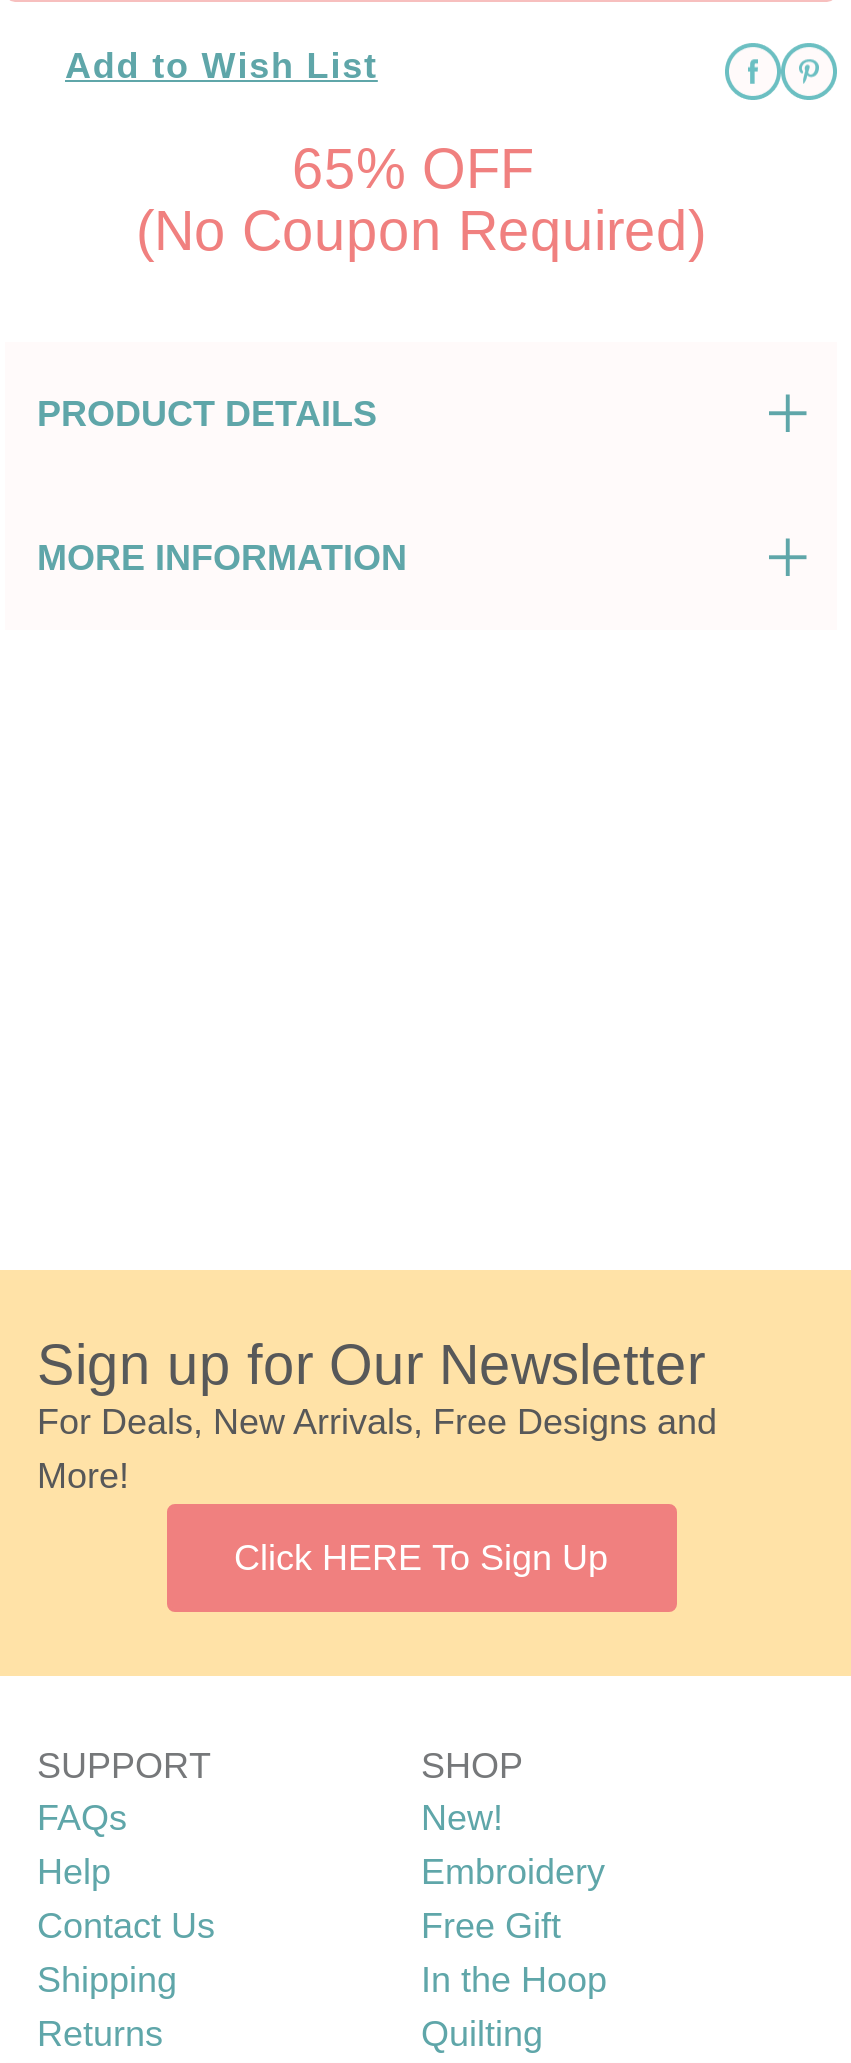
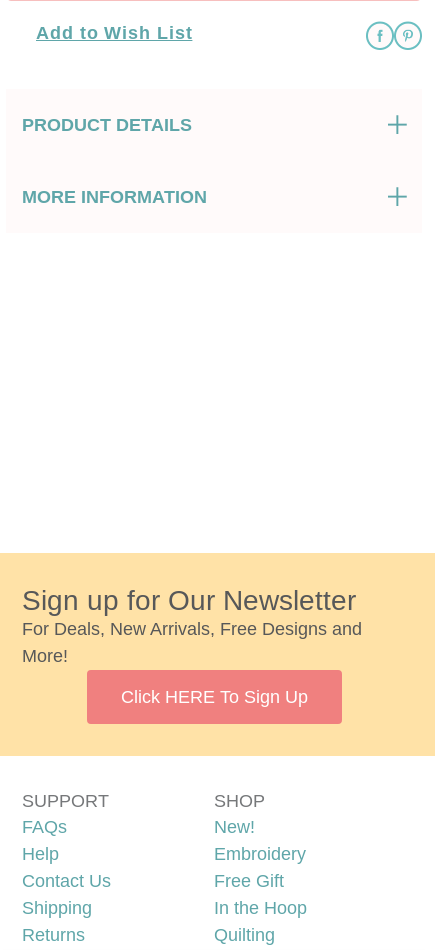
- 65% OFF
- (No Coupon Required)
